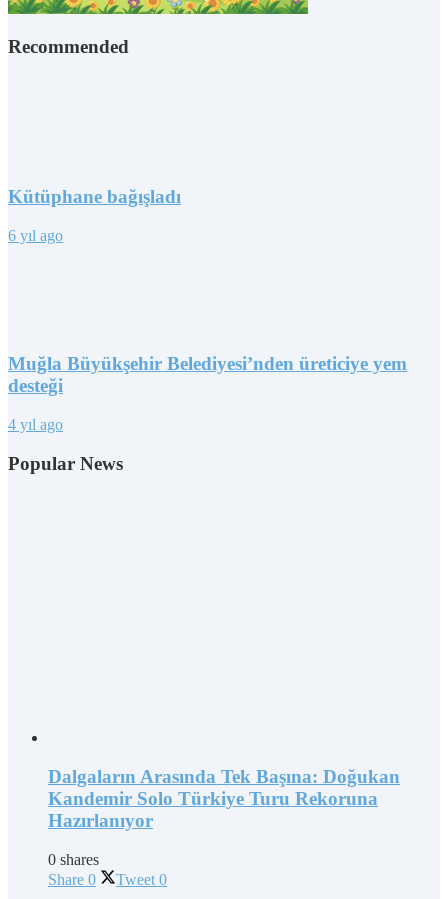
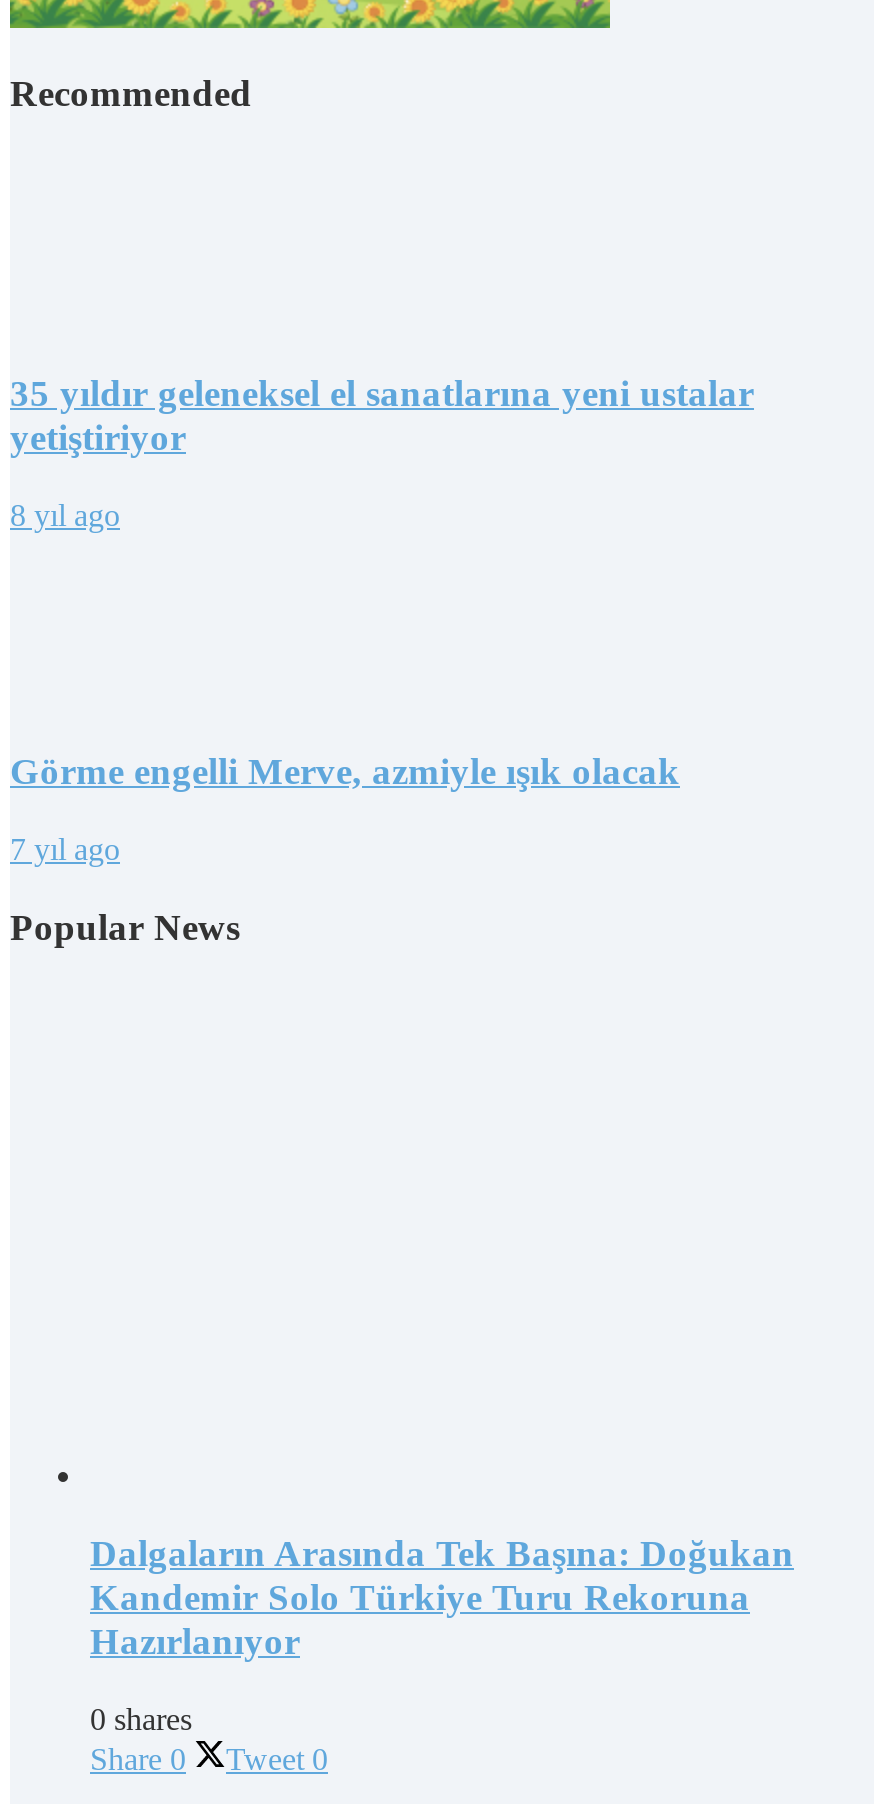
- Kütüphane bağışladı
+ 35 yıldır geleneksel el sanatlarına yeni ustalar
+ yetiştiriyor

- 6 yıl ago
+ 8 yıl ago

- Muğla Büyükşehir Belediyesi’nden üreticiye yem
- desteği
+ Görme engelli Merve, azmiyle ışık olacak

- 4 yıl ago
+ 7 yıl ago
